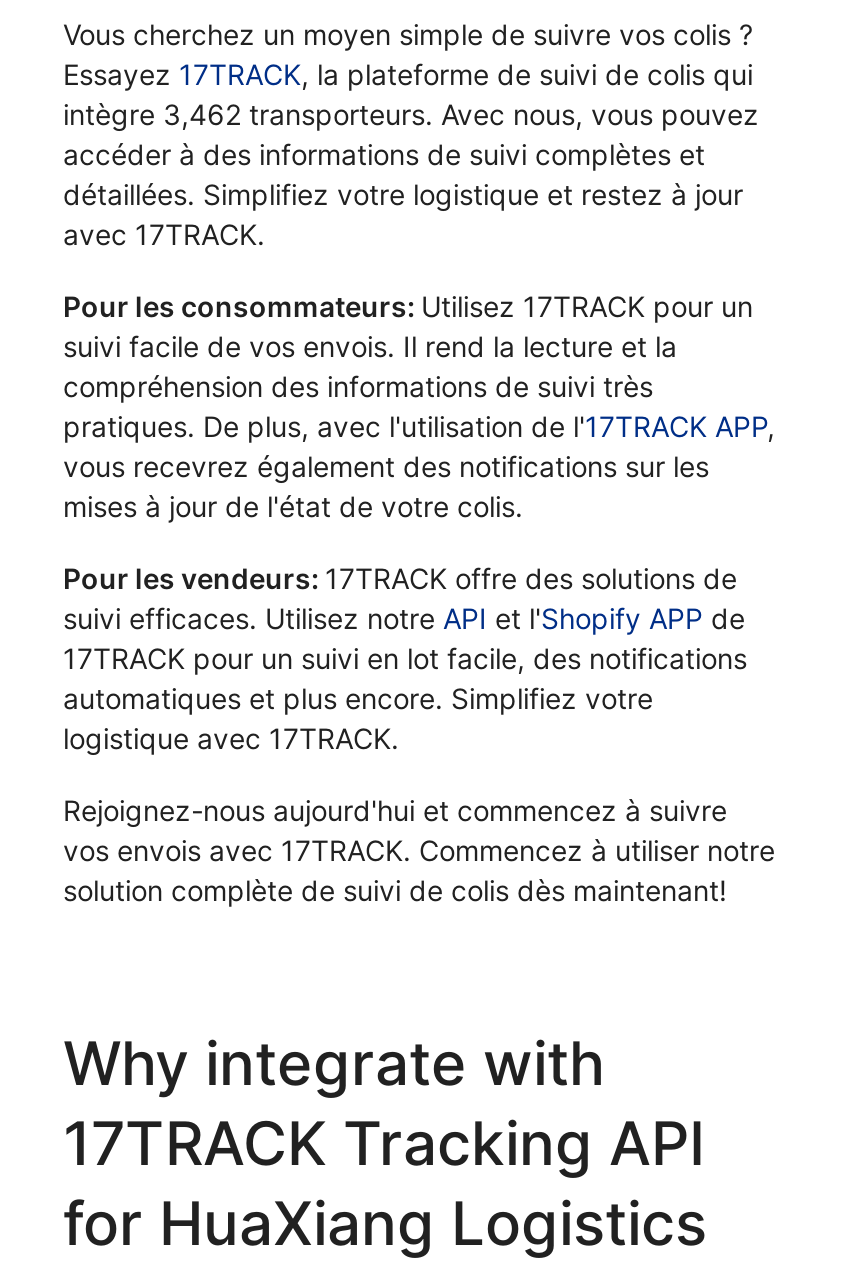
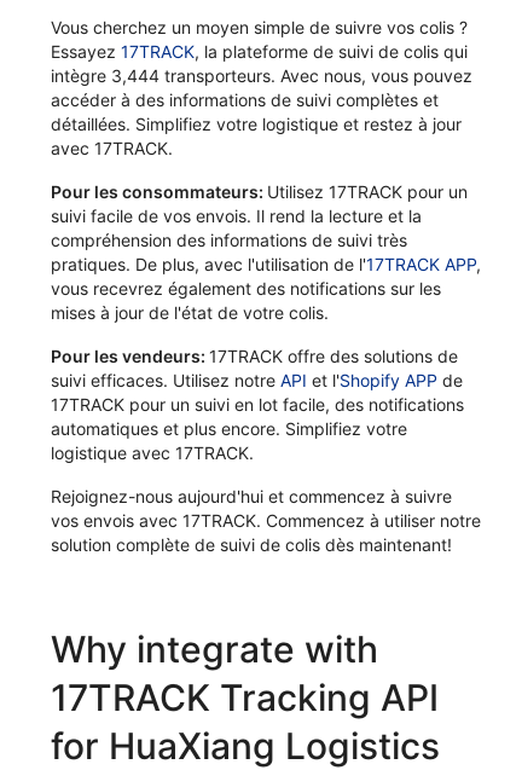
- intègre 3,462 transporteurs. Avec nous, vous pouvez
+ intègre 3,444 transporteurs. Avec nous, vous pouvez
